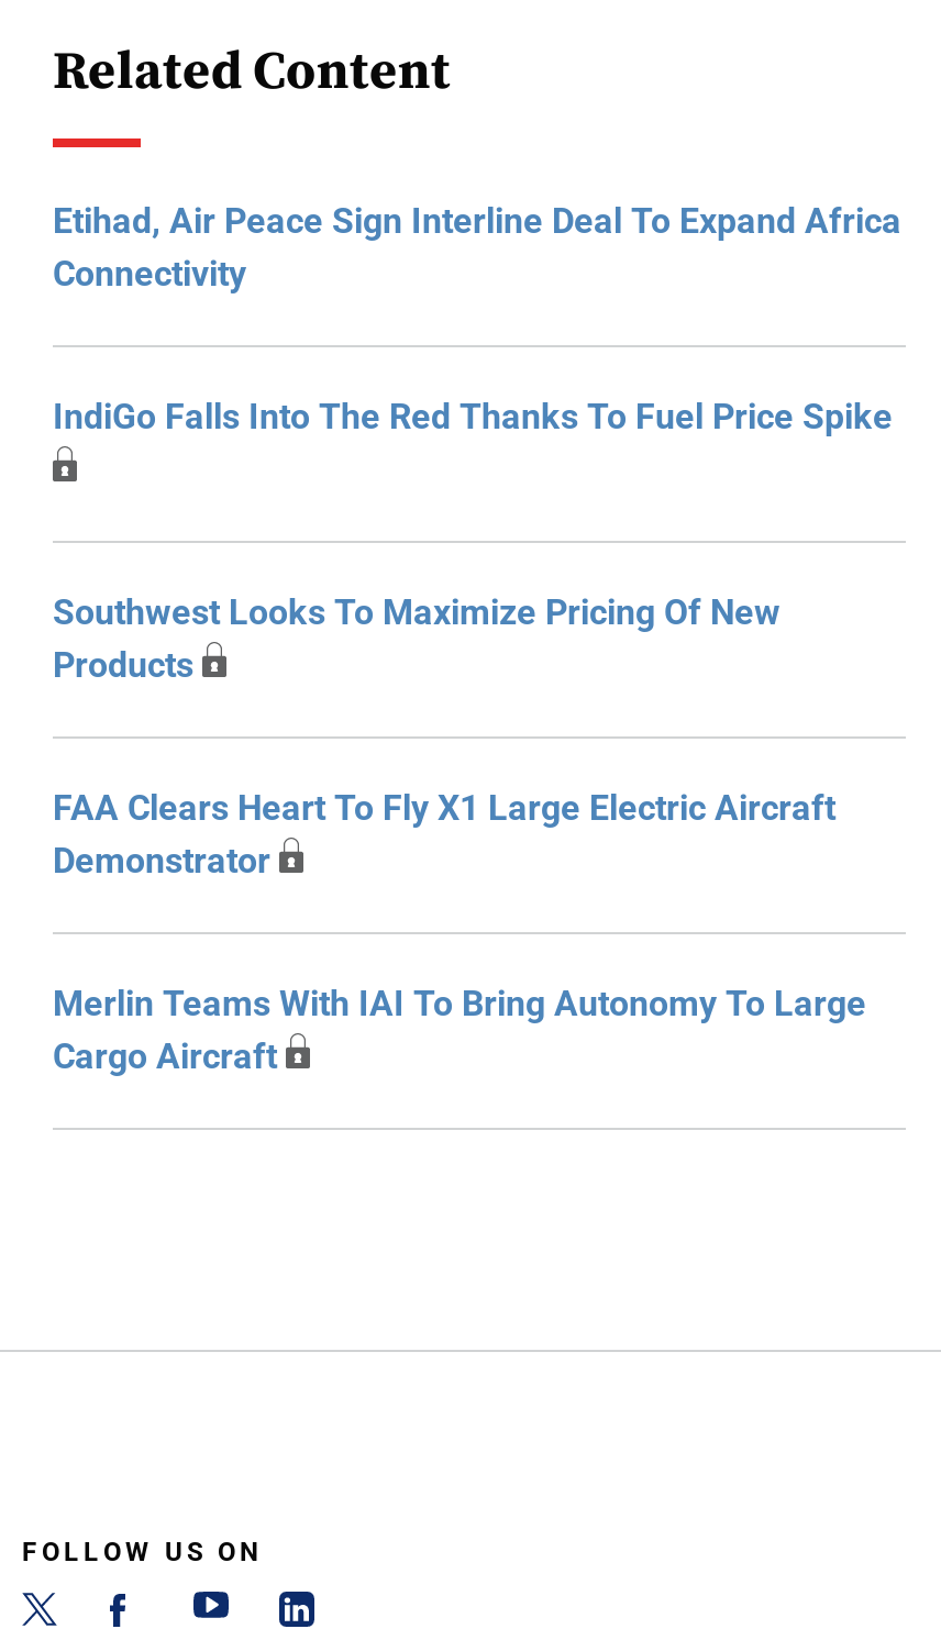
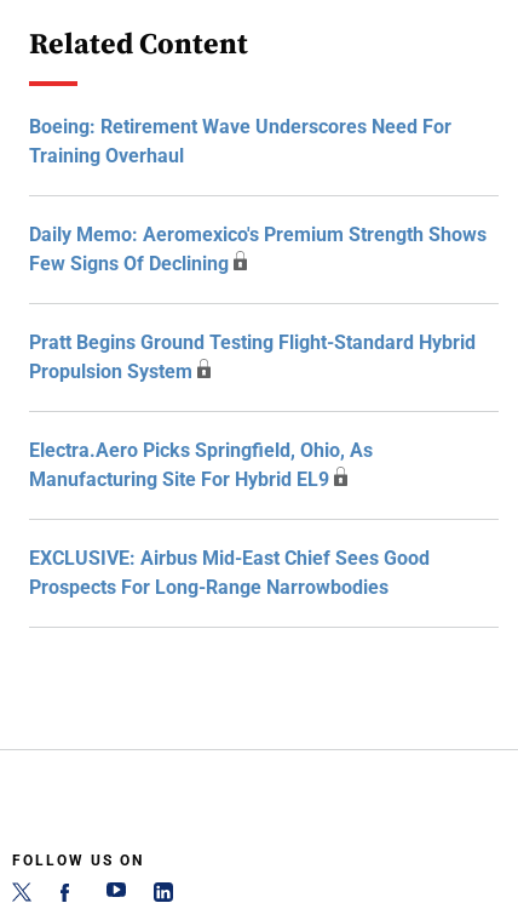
- Etihad, Air Peace Sign Interline Deal To Expand Africa
- Connectivity
+ Boeing: Retirement Wave Underscores Need For
+ Training Overhaul

- IndiGo Falls Into The Red Thanks To Fuel Price Spike
+ Daily Memo: Aeromexico's Premium Strength Shows
+ Few Signs Of Declining

- Southwest Looks To Maximize Pricing Of New
- Products
+ Pratt Begins Ground Testing Flight-Standard Hybrid
+ Propulsion System

- FAA Clears Heart To Fly X1 Large Electric Aircraft
- Demonstrator
+ Electra.aero Picks Springfield, Ohio, As
+ Manufacturing Site For Hybrid EL9

- Merlin Teams With IAI To Bring Autonomy To Large
- Cargo Aircraft
+ EXCLUSIVE: Airbus Mid-East Chief Sees Good
+ Prospects For Long-Range Narrowbodies
